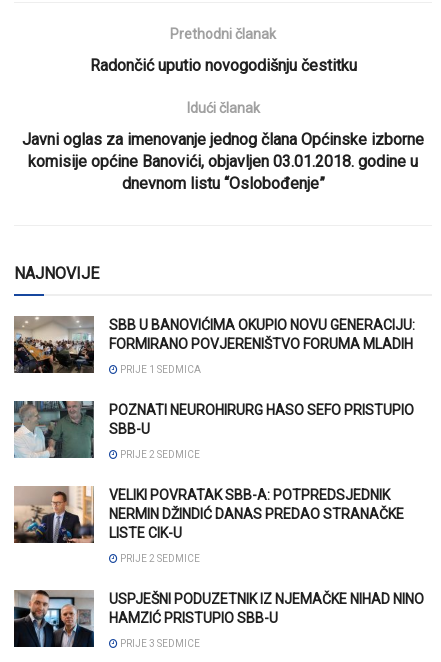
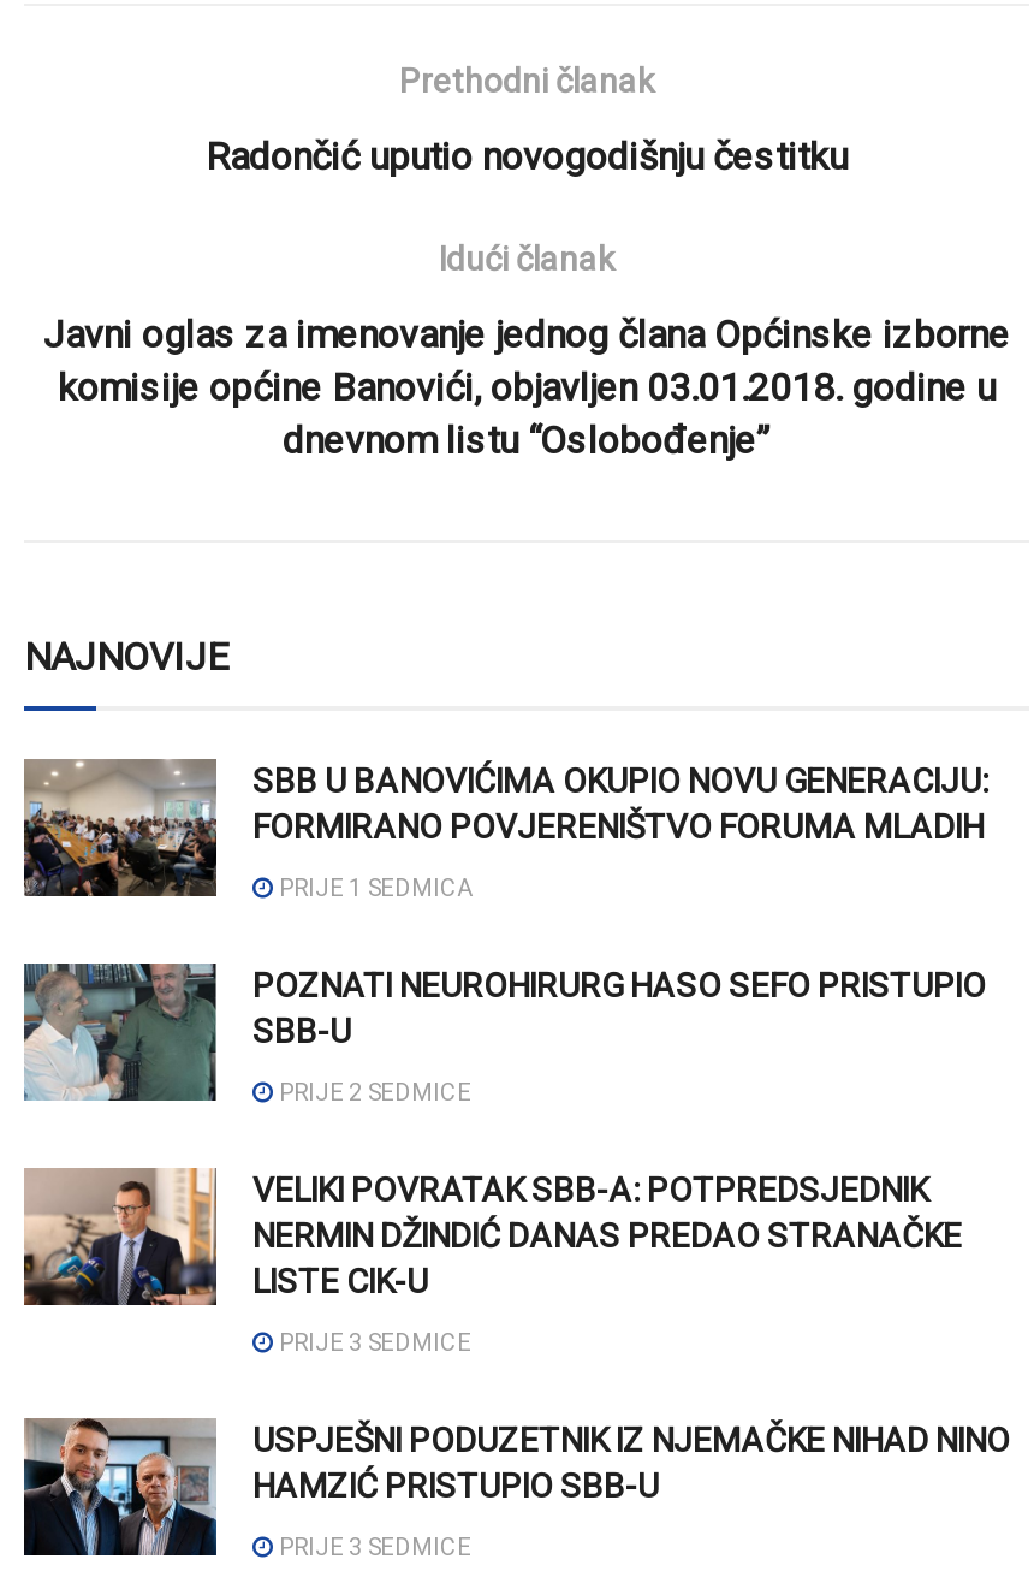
- PRIJE 2 SEDMICE
+ PRIJE 3 SEDMICE
